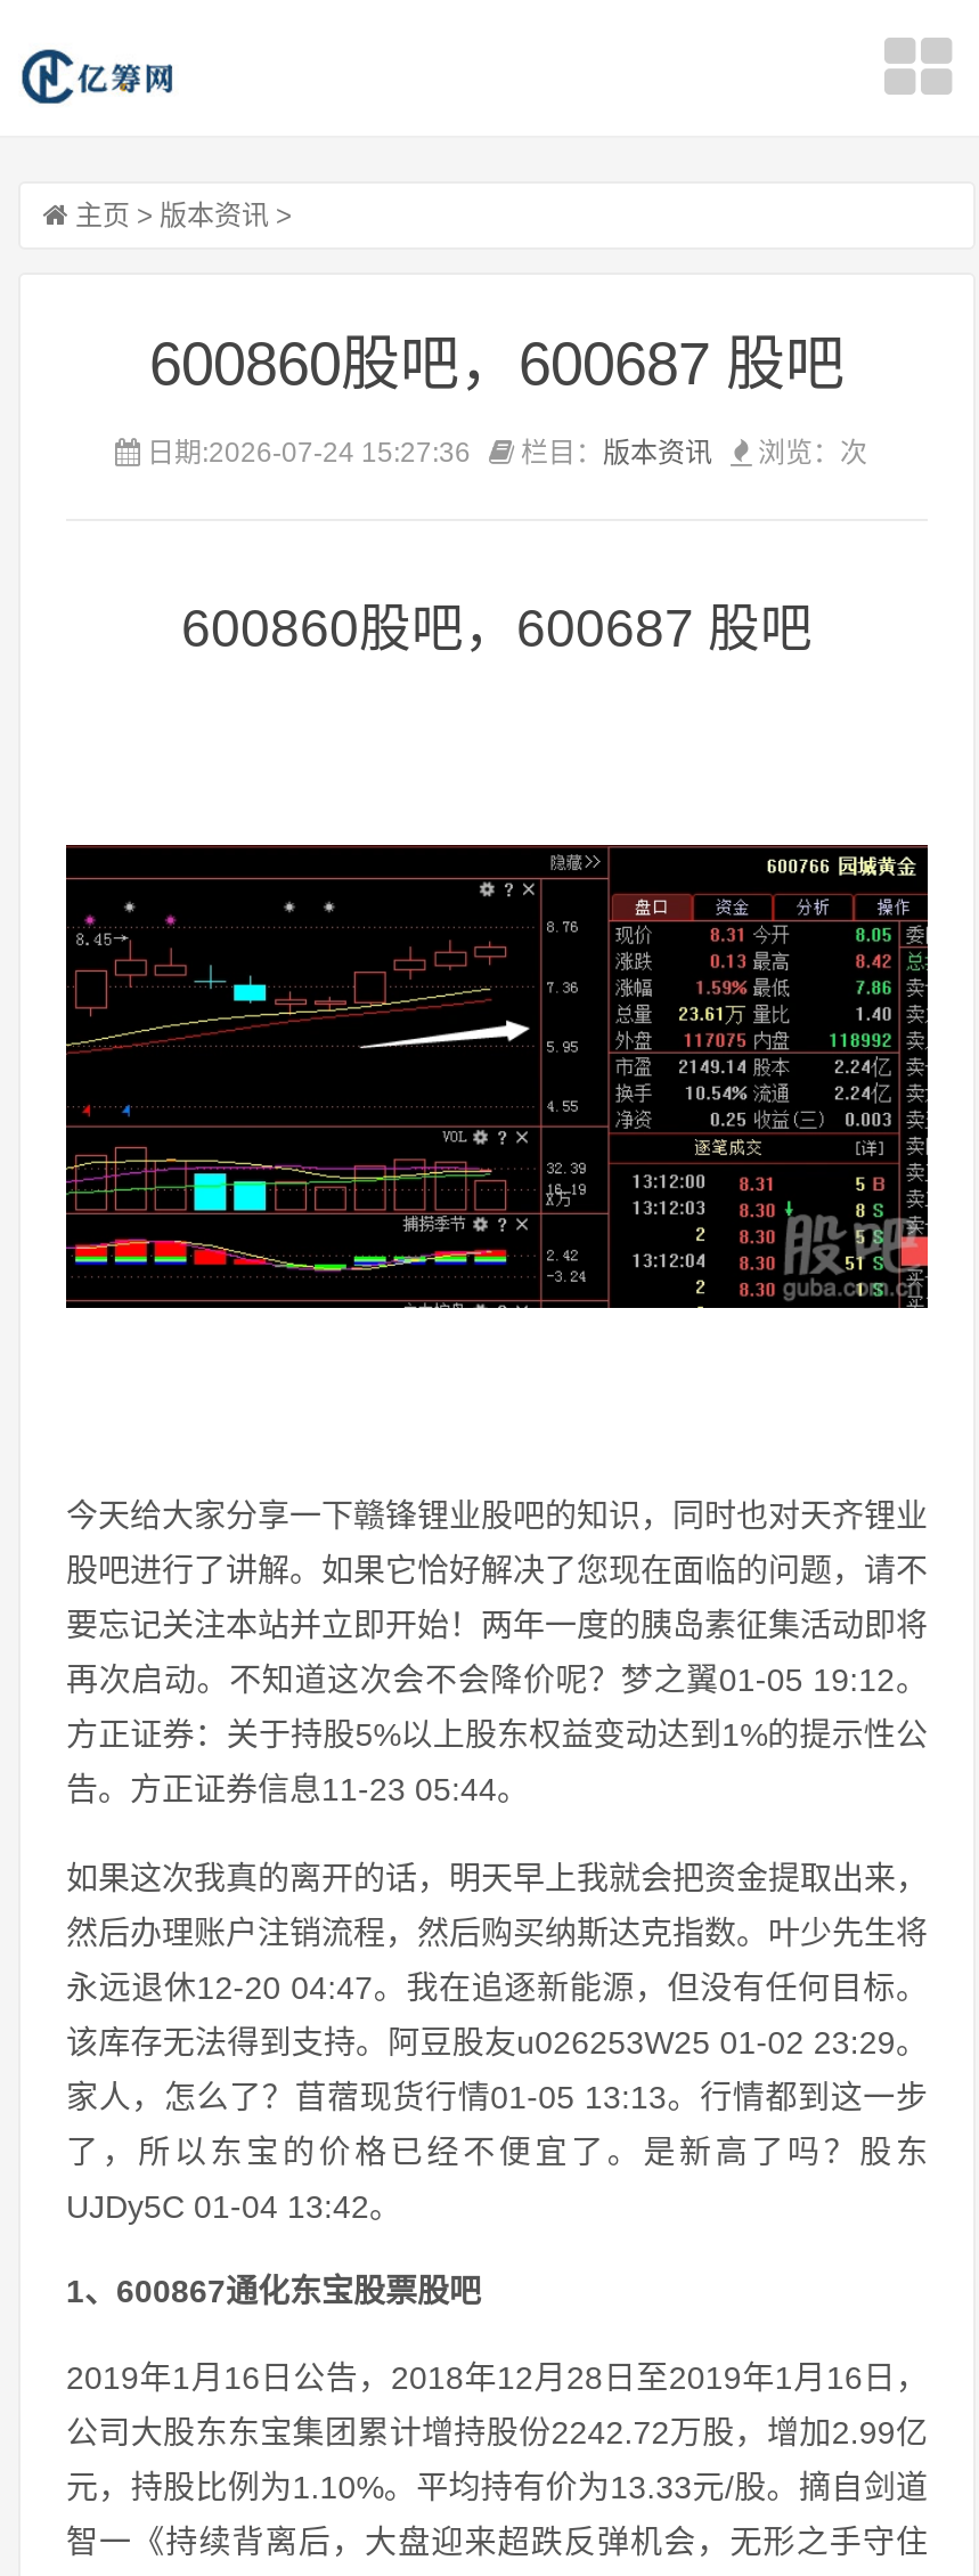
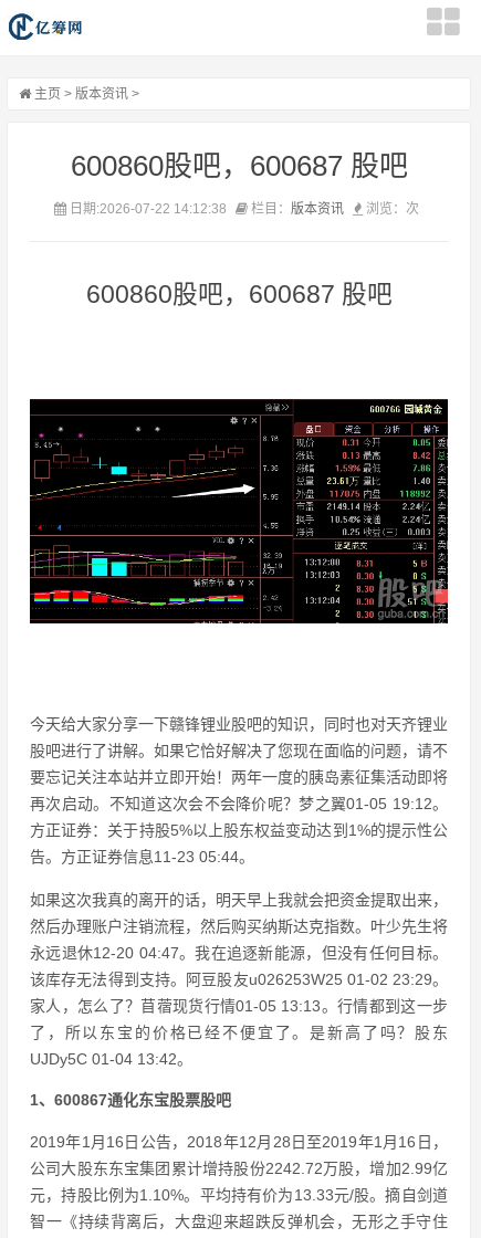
- 日期:2026-07-24 15:27:36 栏目：版本资讯 浏览：次
+ 日期:2026-07-22 14:12:38 栏目：版本资讯 浏览：次
